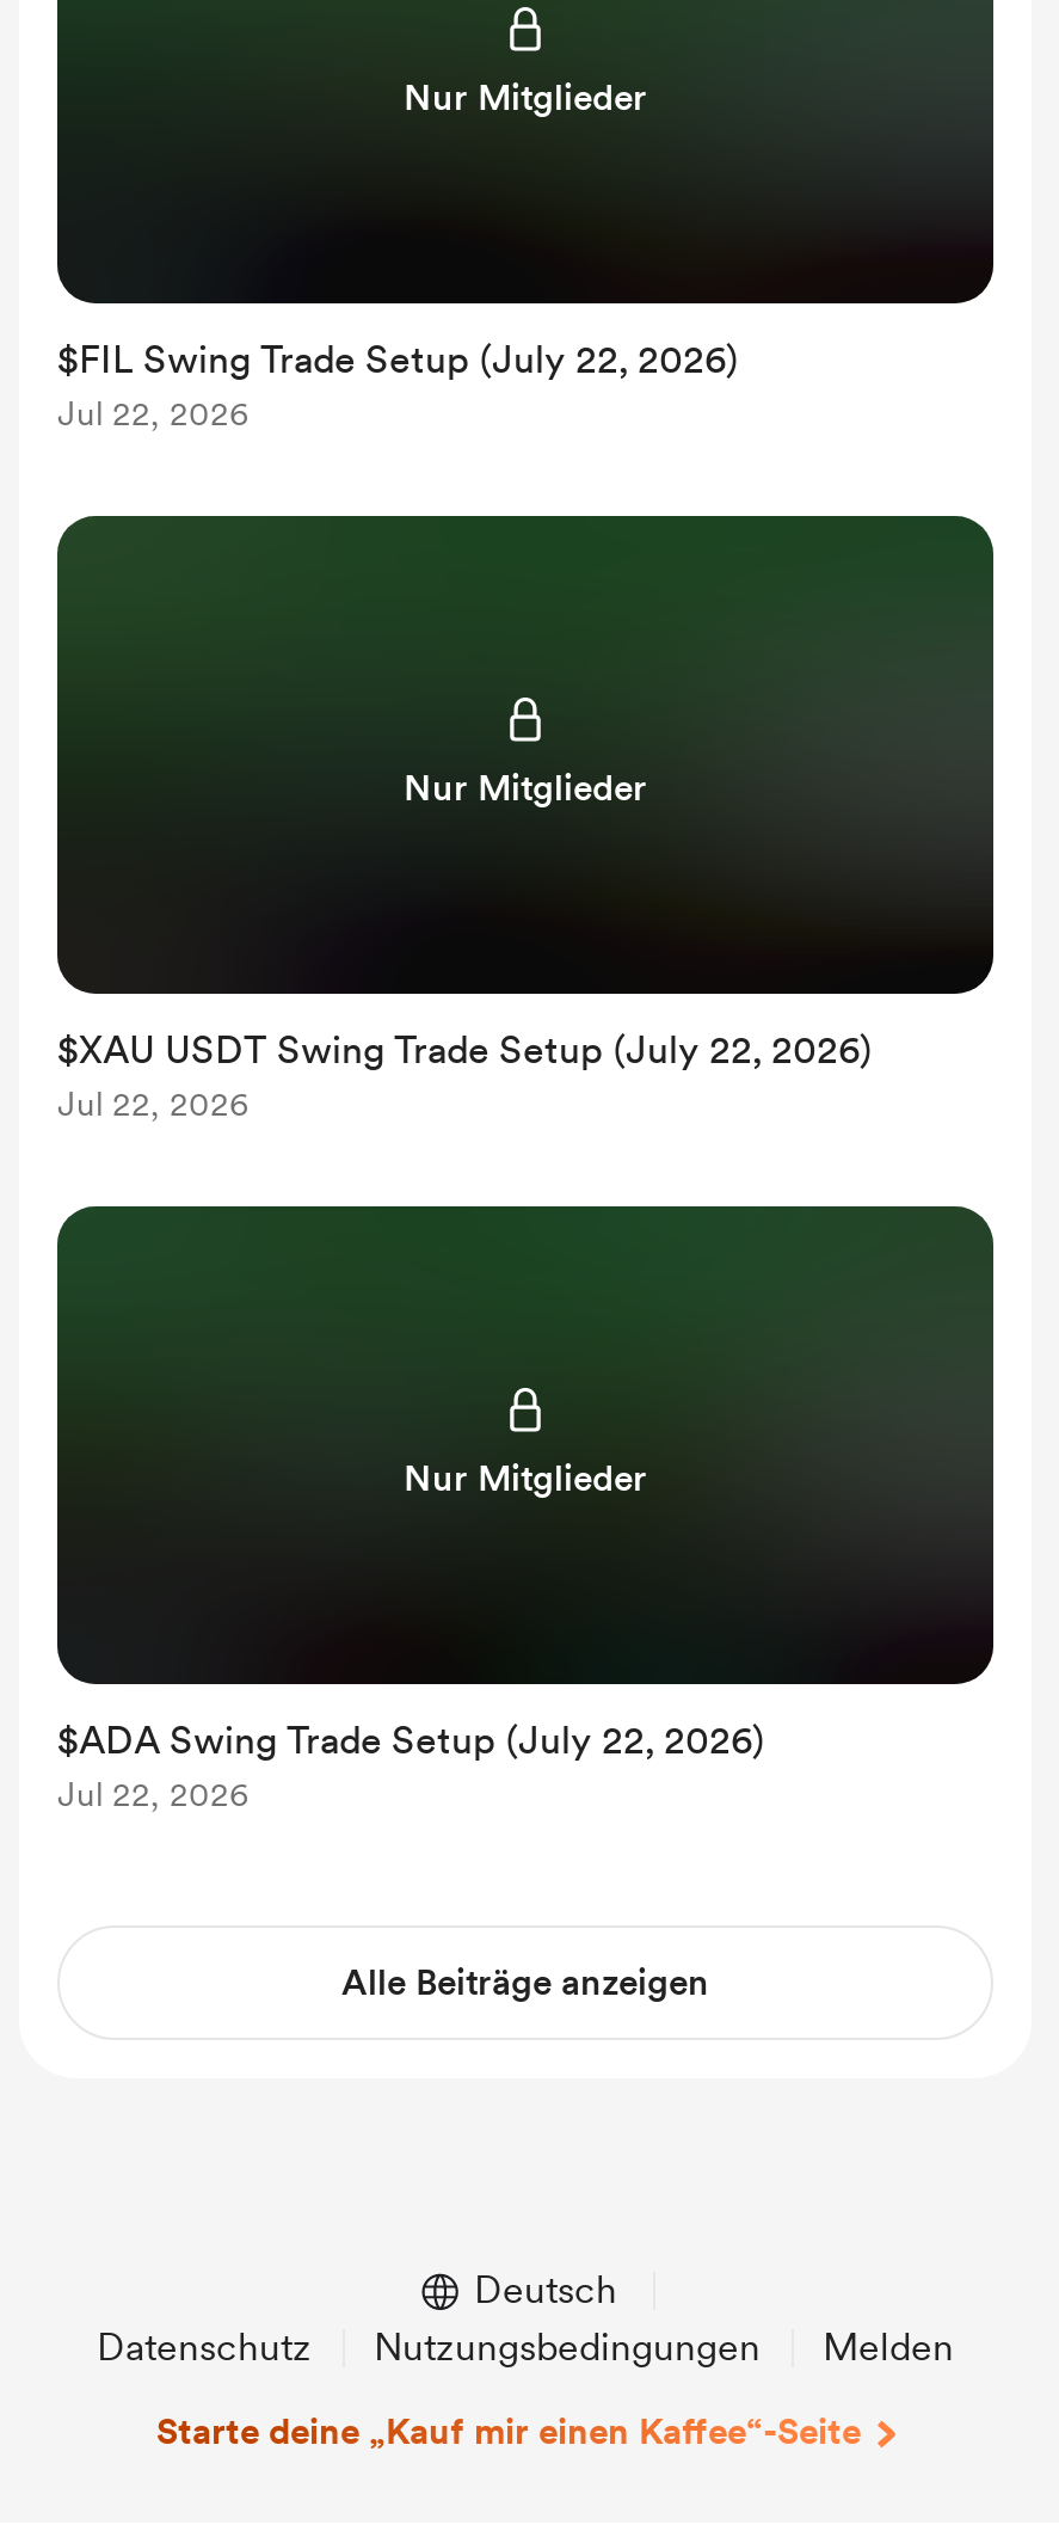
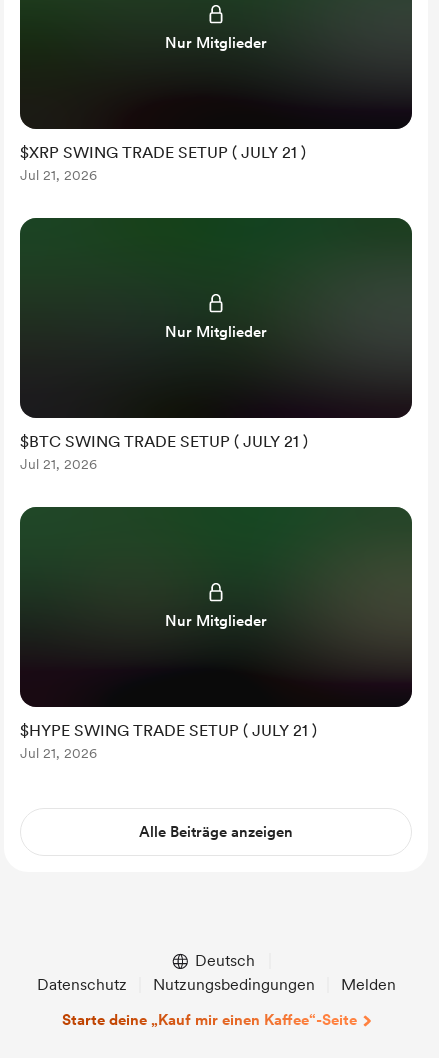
- $FIL Swing Trade Setup (July 22, 2026)
- Jul 22, 2026
+ $XRP SWING TRADE SETUP ( JULY 21 )
+ Jul 21, 2026

- $XAU USDT Swing Trade Setup (July 22, 2026)
- Jul 22, 2026
+ $BTC SWING TRADE SETUP ( JULY 21 )
+ Jul 21, 2026

- $ADA Swing Trade Setup (July 22, 2026)
- Jul 22, 2026
+ $HYPE SWING TRADE SETUP ( JULY 21 )
+ Jul 21, 2026
